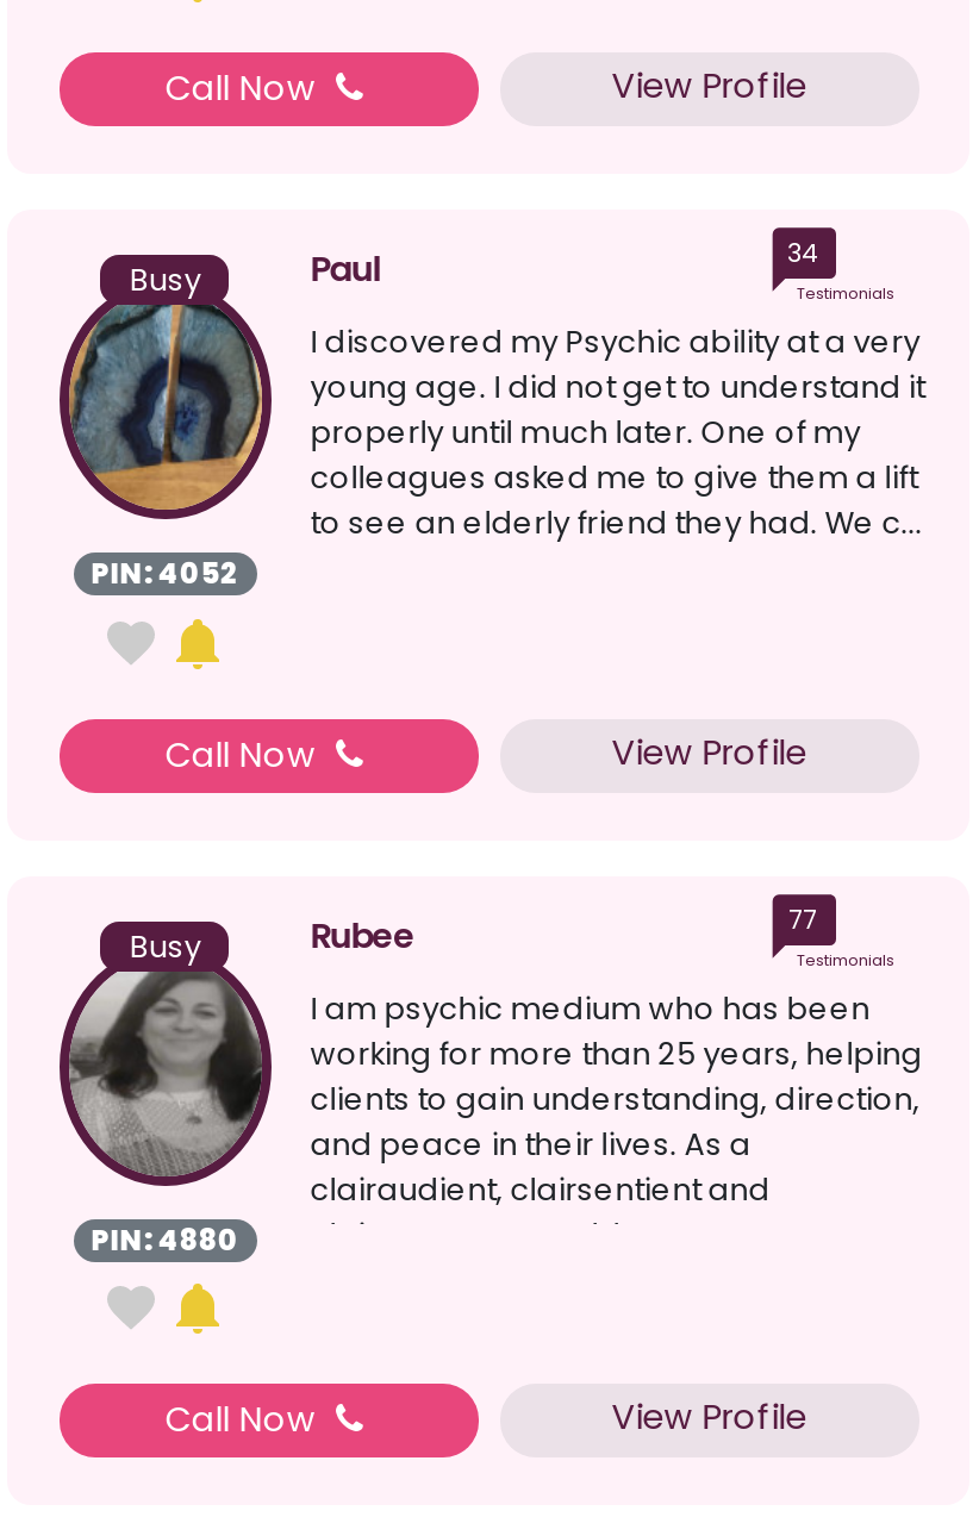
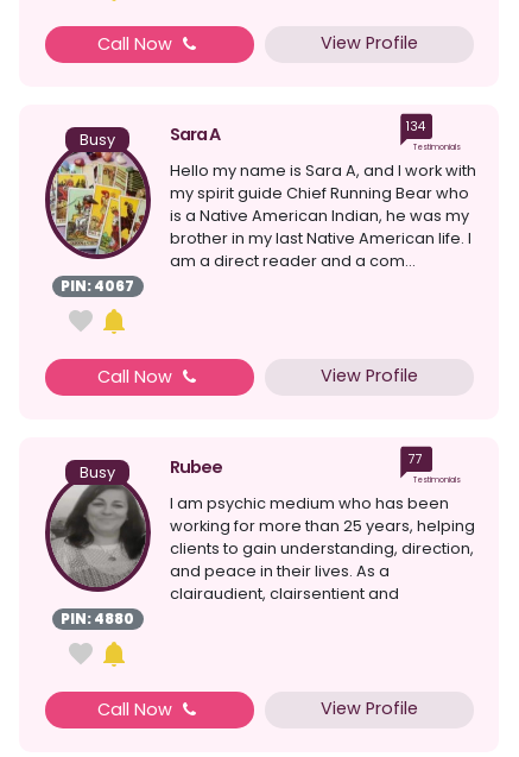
- Paul
- 34
+ Sara A
+ 134

- [image]
- PIN: 4052
+ [image]
+ PIN: 4067

- I discovered my Psychic ability at a very
- young age. I did not get to understand it
- properly until much later. One of my
- colleagues asked me to give them a lift
- to see an elderly friend they had. We c...
+ Hello my name is Sara A, and I work with
+ my spirit guide Chief Running Bear who
+ is a Native American Indian, he was my
+ brother in my last Native American life. I
+ am a direct reader and a com...
